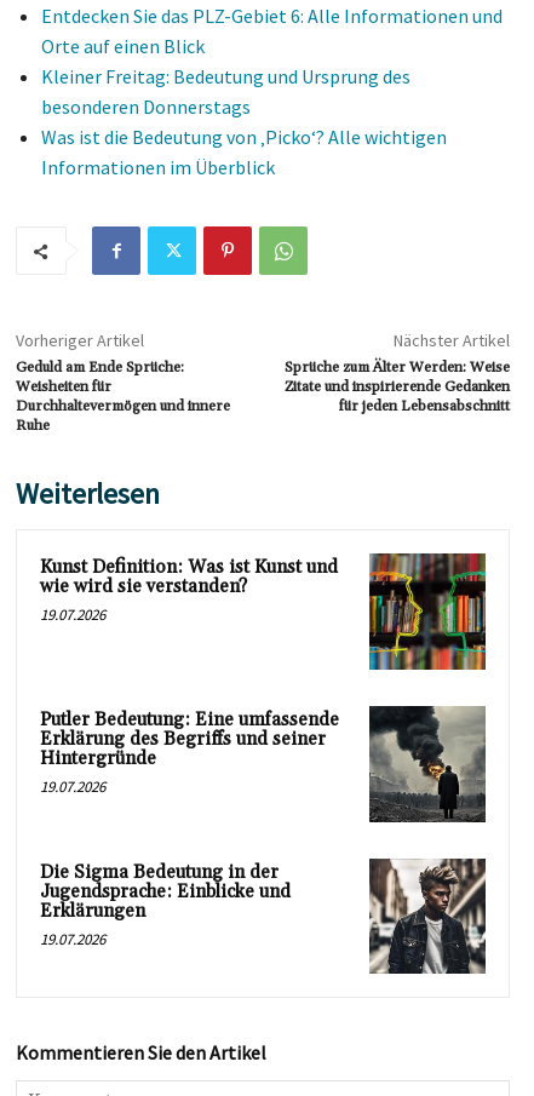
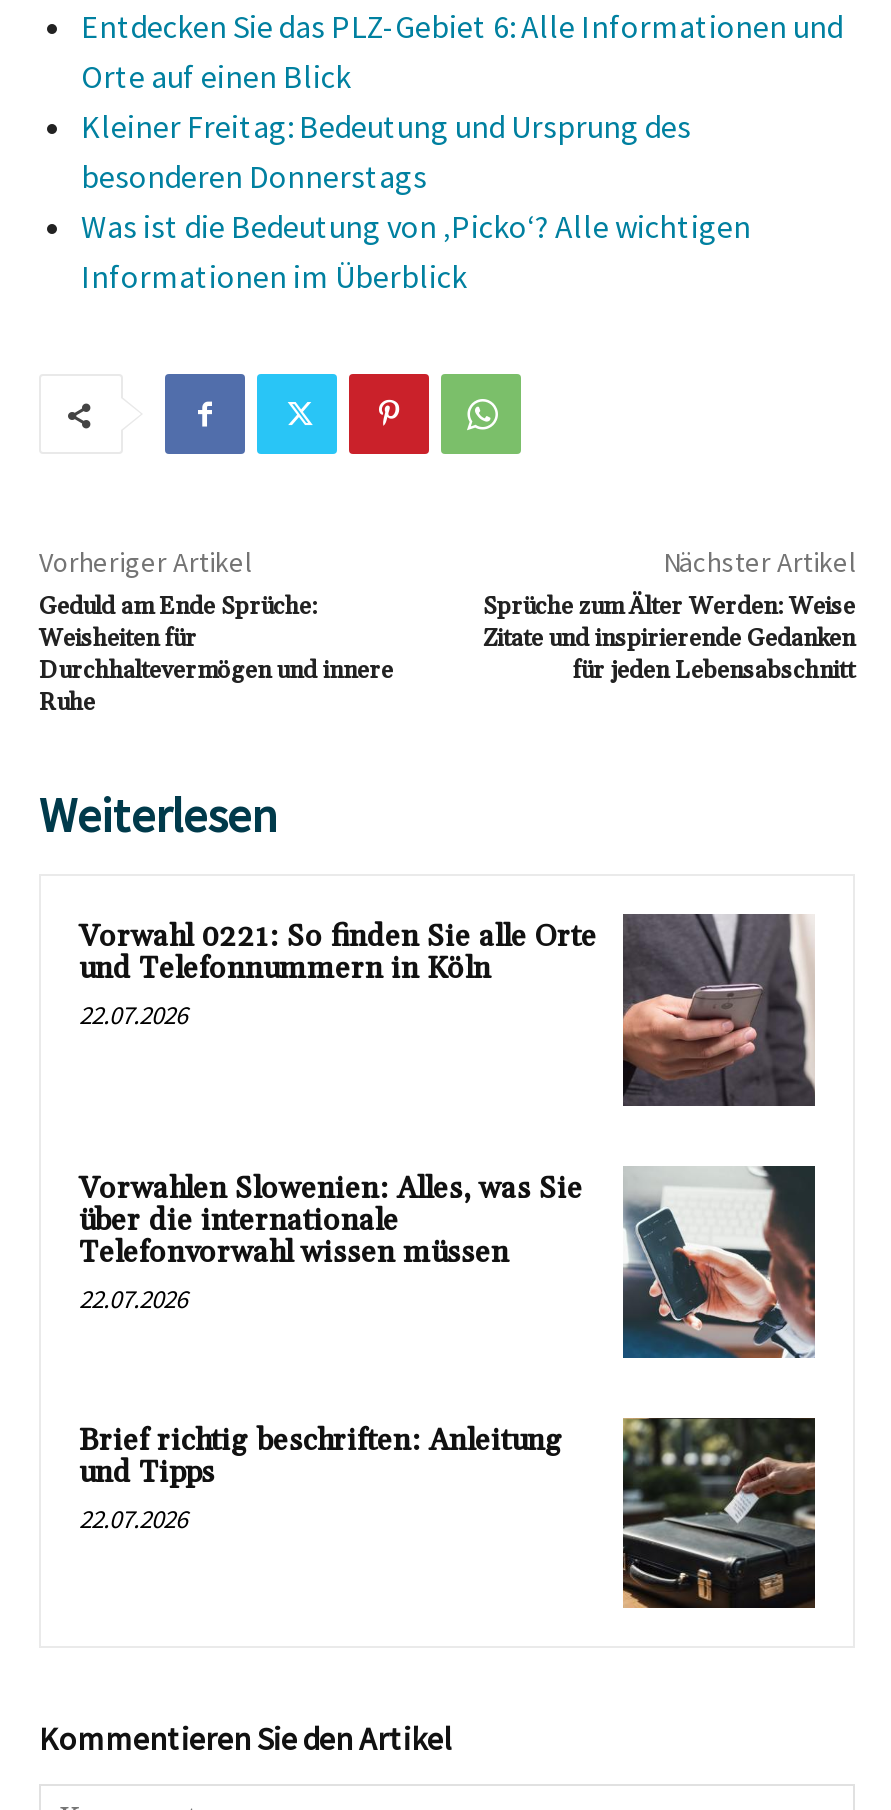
- [image]
- Kunst Definition: Was ist Kunst und
- wie wird sie verstanden?
- 19.07.2026
+ [image]
+ Vorwahl 0221: So finden Sie alle Orte
+ und Telefonnummern in Köln
+ 22.07.2026

- [image]
- Putler Bedeutung: Eine umfassende
- Erklärung des Begriffs und seiner
- Hintergründe
- 19.07.2026
+ [image]
+ Vorwahlen Slowenien: Alles, was Sie
+ über die internationale
+ Telefonvorwahl wissen müssen
+ 22.07.2026

- Die Sigma Bedeutung in der
- Jugendsprache: Einblicke und
- Erklärungen
- 19.07.2026
+ Brief richtig beschriften: Anleitung
+ und Tipps
+ 22.07.2026

- [image]
+ [image]
